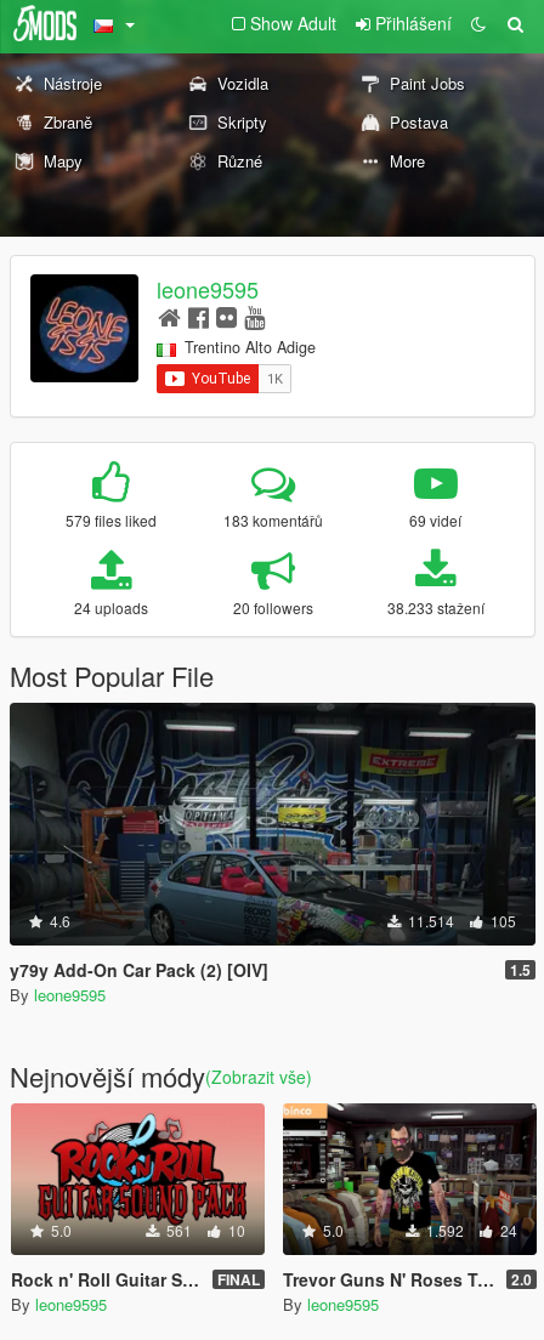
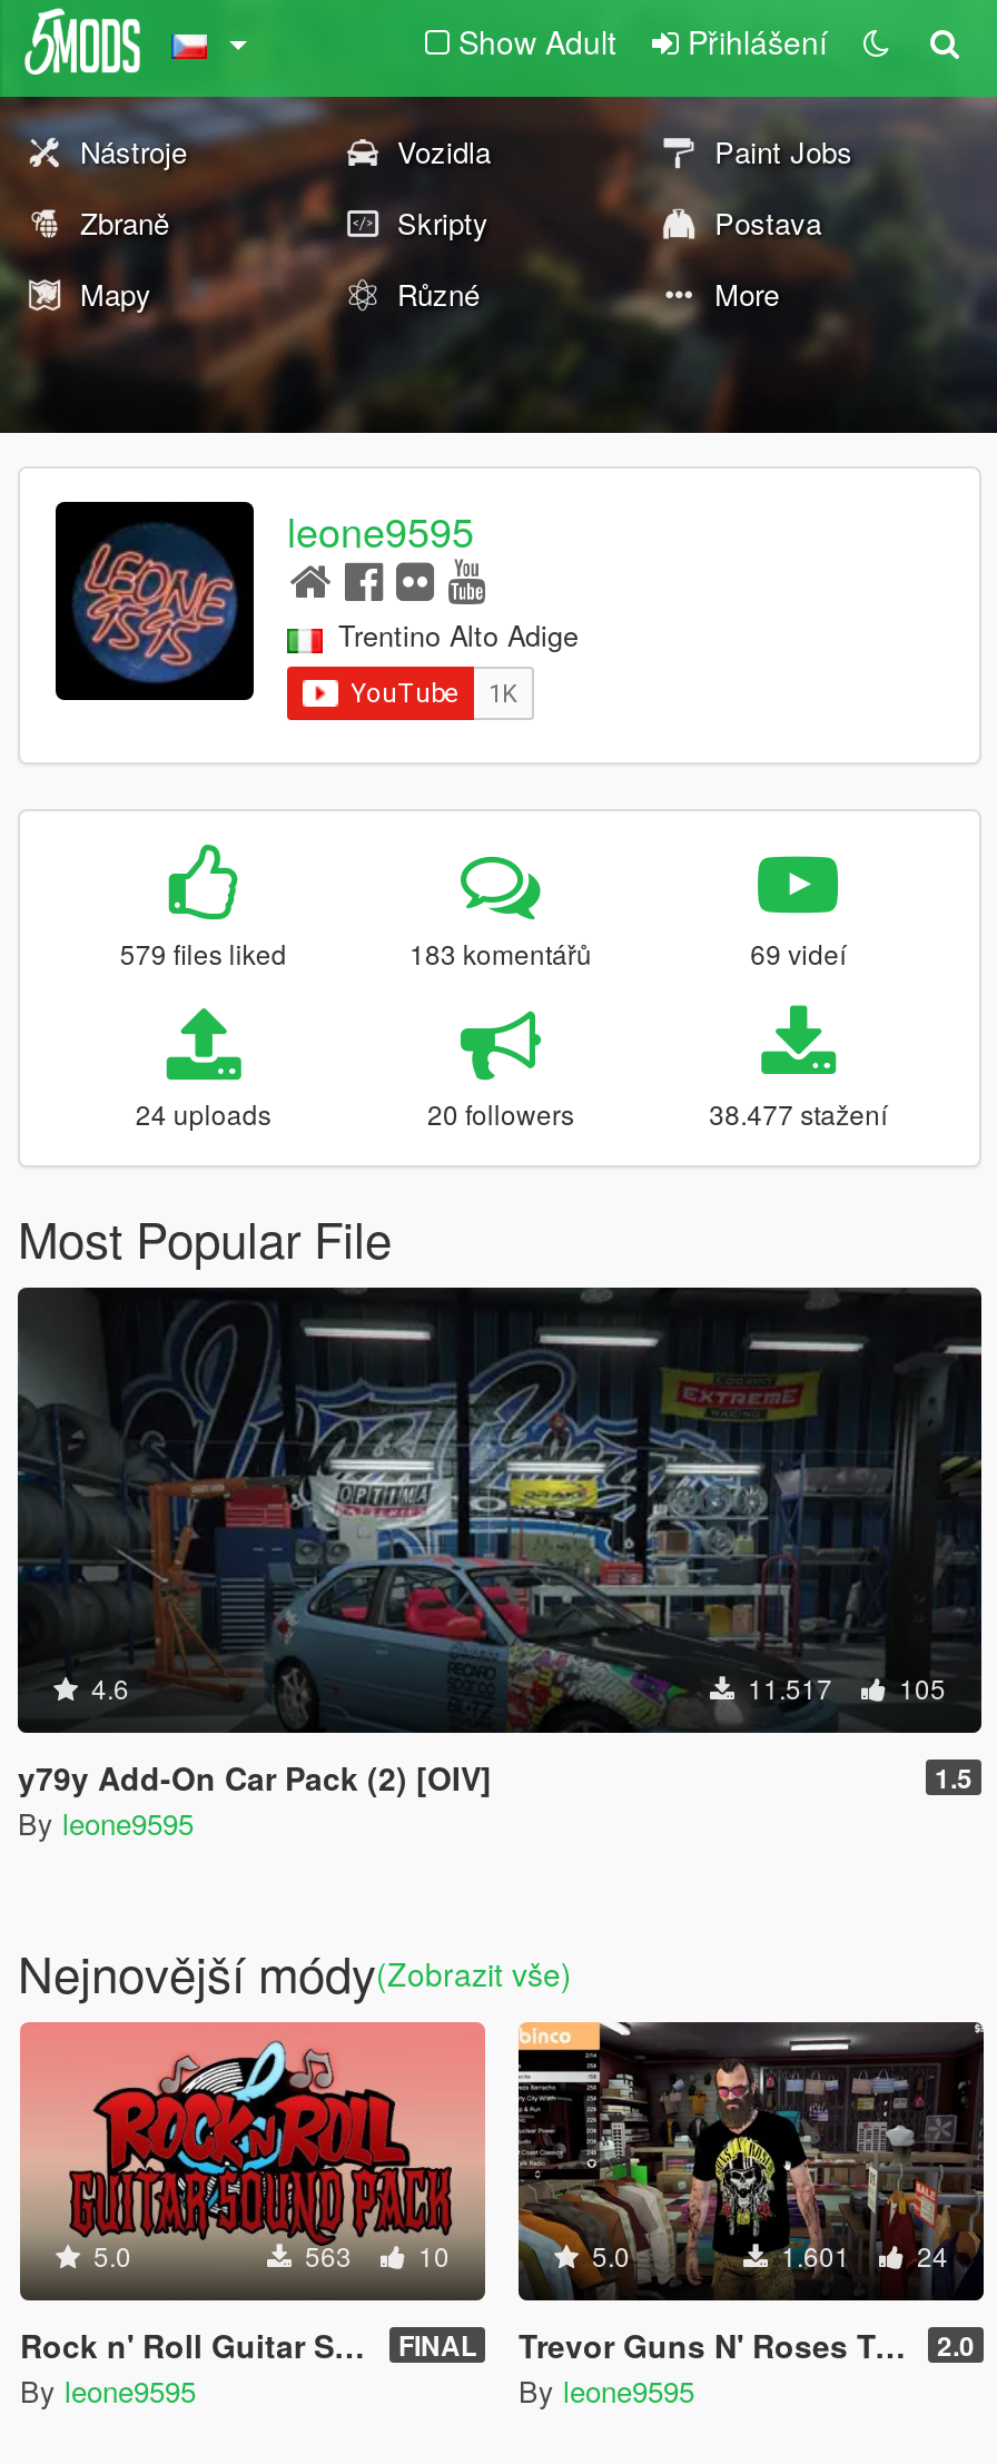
- 38.233 stažení
+ 38.477 stažení

- 11.514 105
+ 11.517 105

- 561 10
+ 563 10

- 1.592 24
+ 1.601 24
